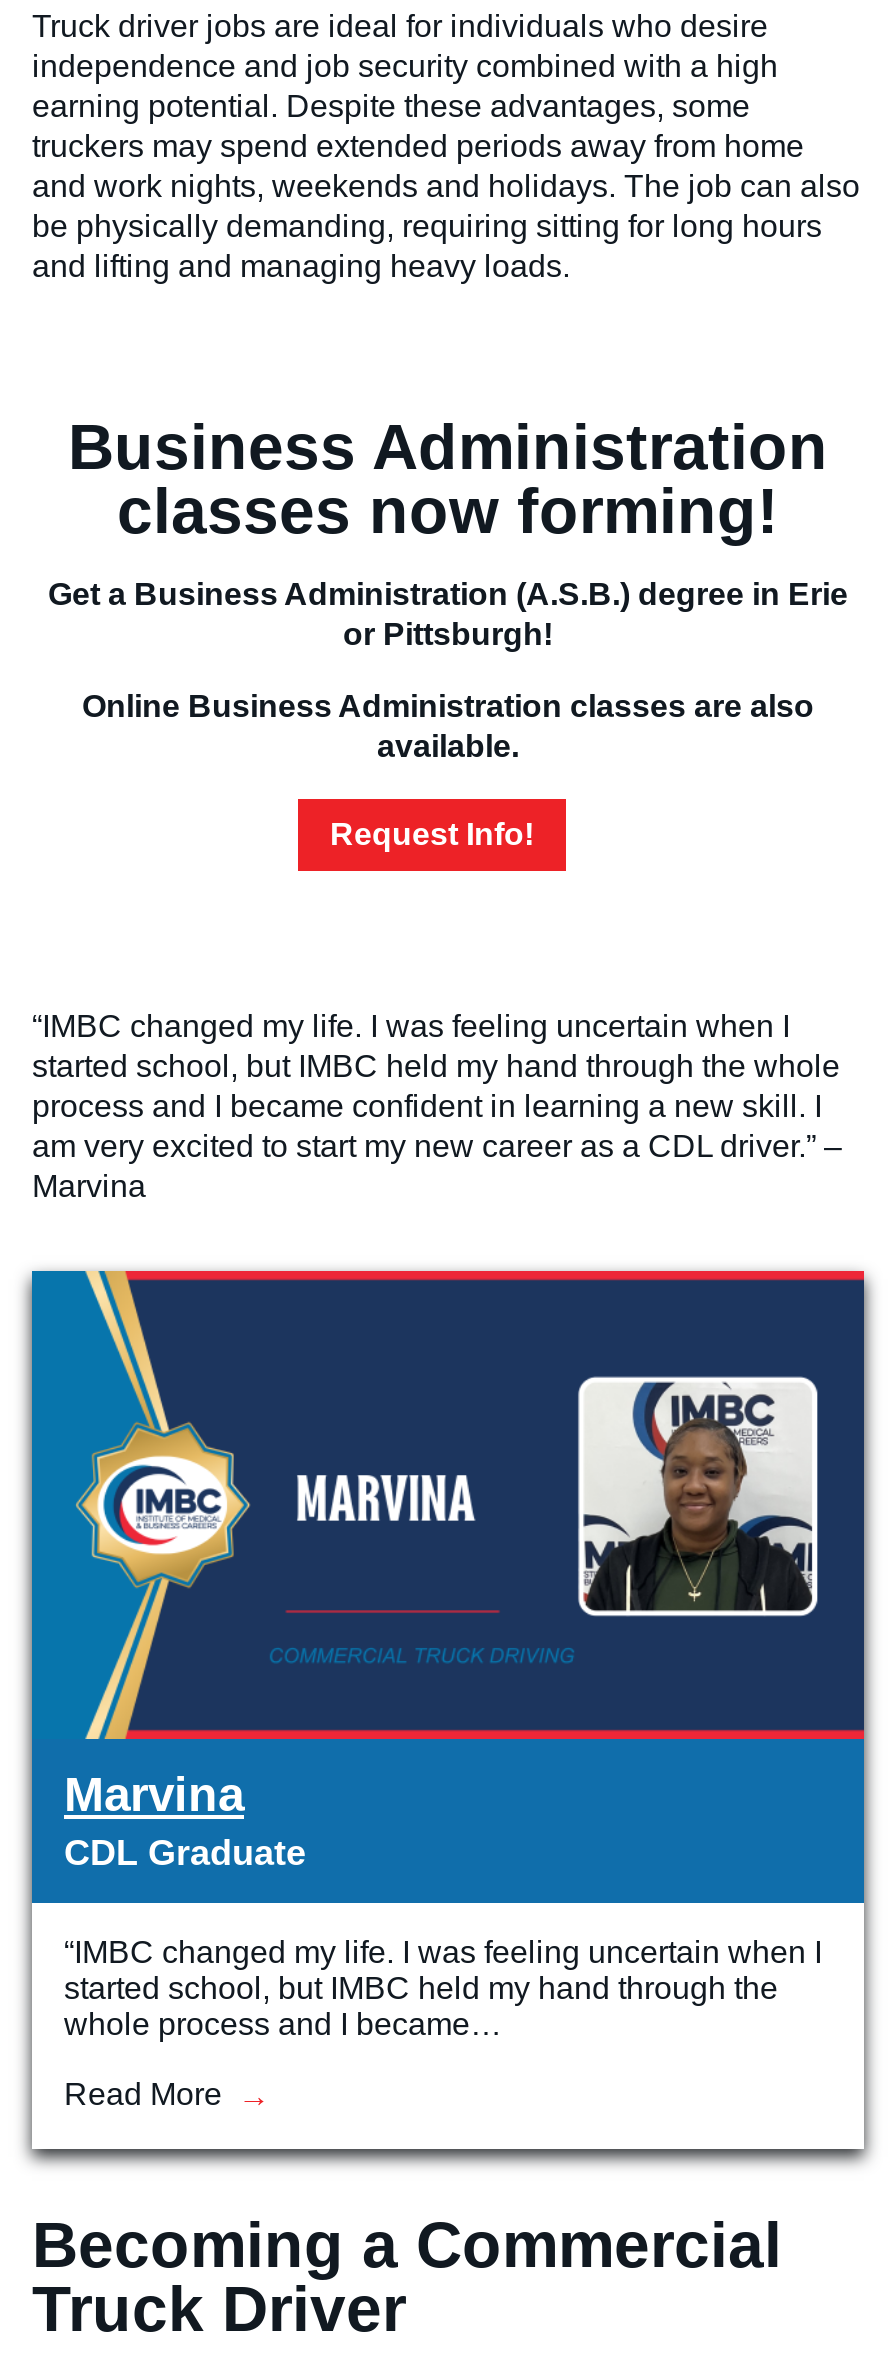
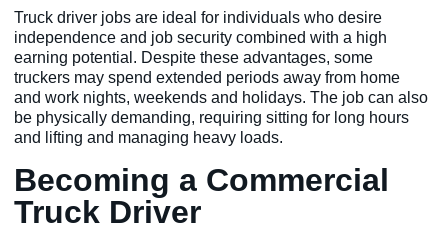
- Business Administration
- classes now forming!
- Get a Business Administration (A.S.B.) degree in Erie
- or Pittsburgh!
- Online Business Administration classes are also
- available.
- Request Info!

- “IMBC changed my life. I was feeling uncertain when I
- started school, but IMBC held my hand through the whole
- process and I became confident in learning a new skill. I
- am very excited to start my new career as a CDL driver.” –
- Marvina

- [image]
- Marvina
- CDL Graduate
- “IMBC changed my life. I was feeling uncertain when I
- started school, but IMBC held my hand through the
- whole process and I became…
- Read More
